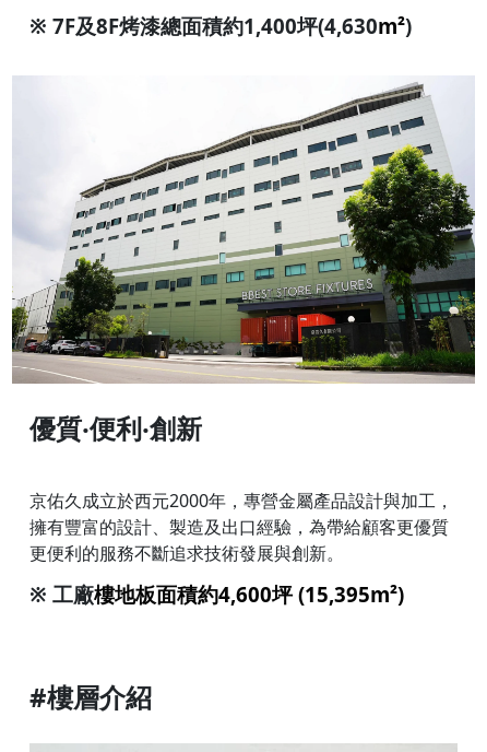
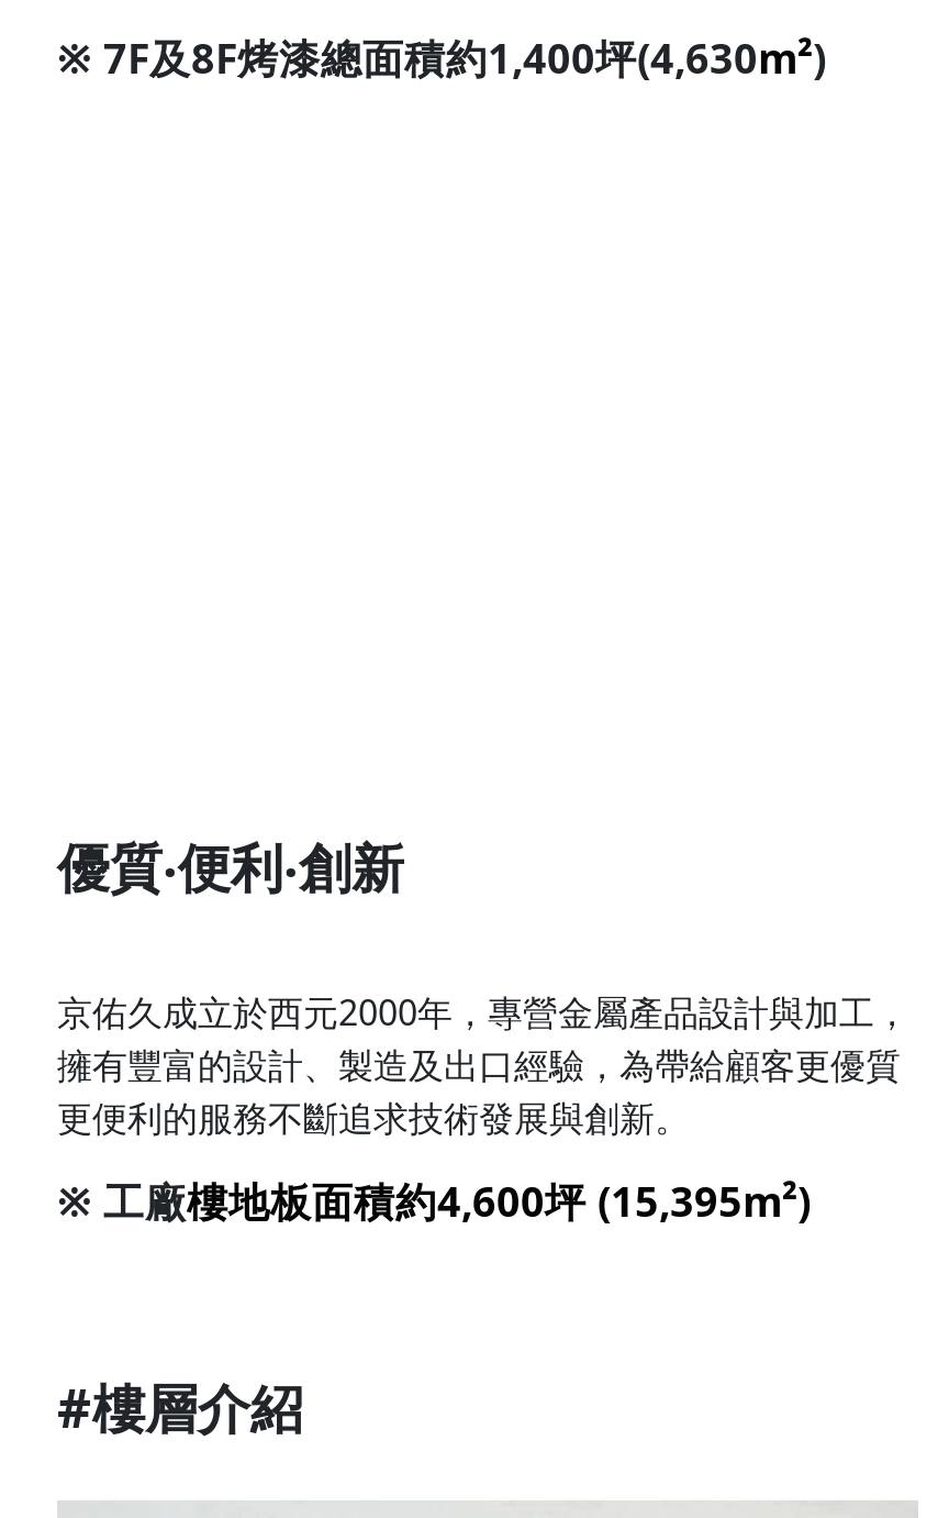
- [image]
